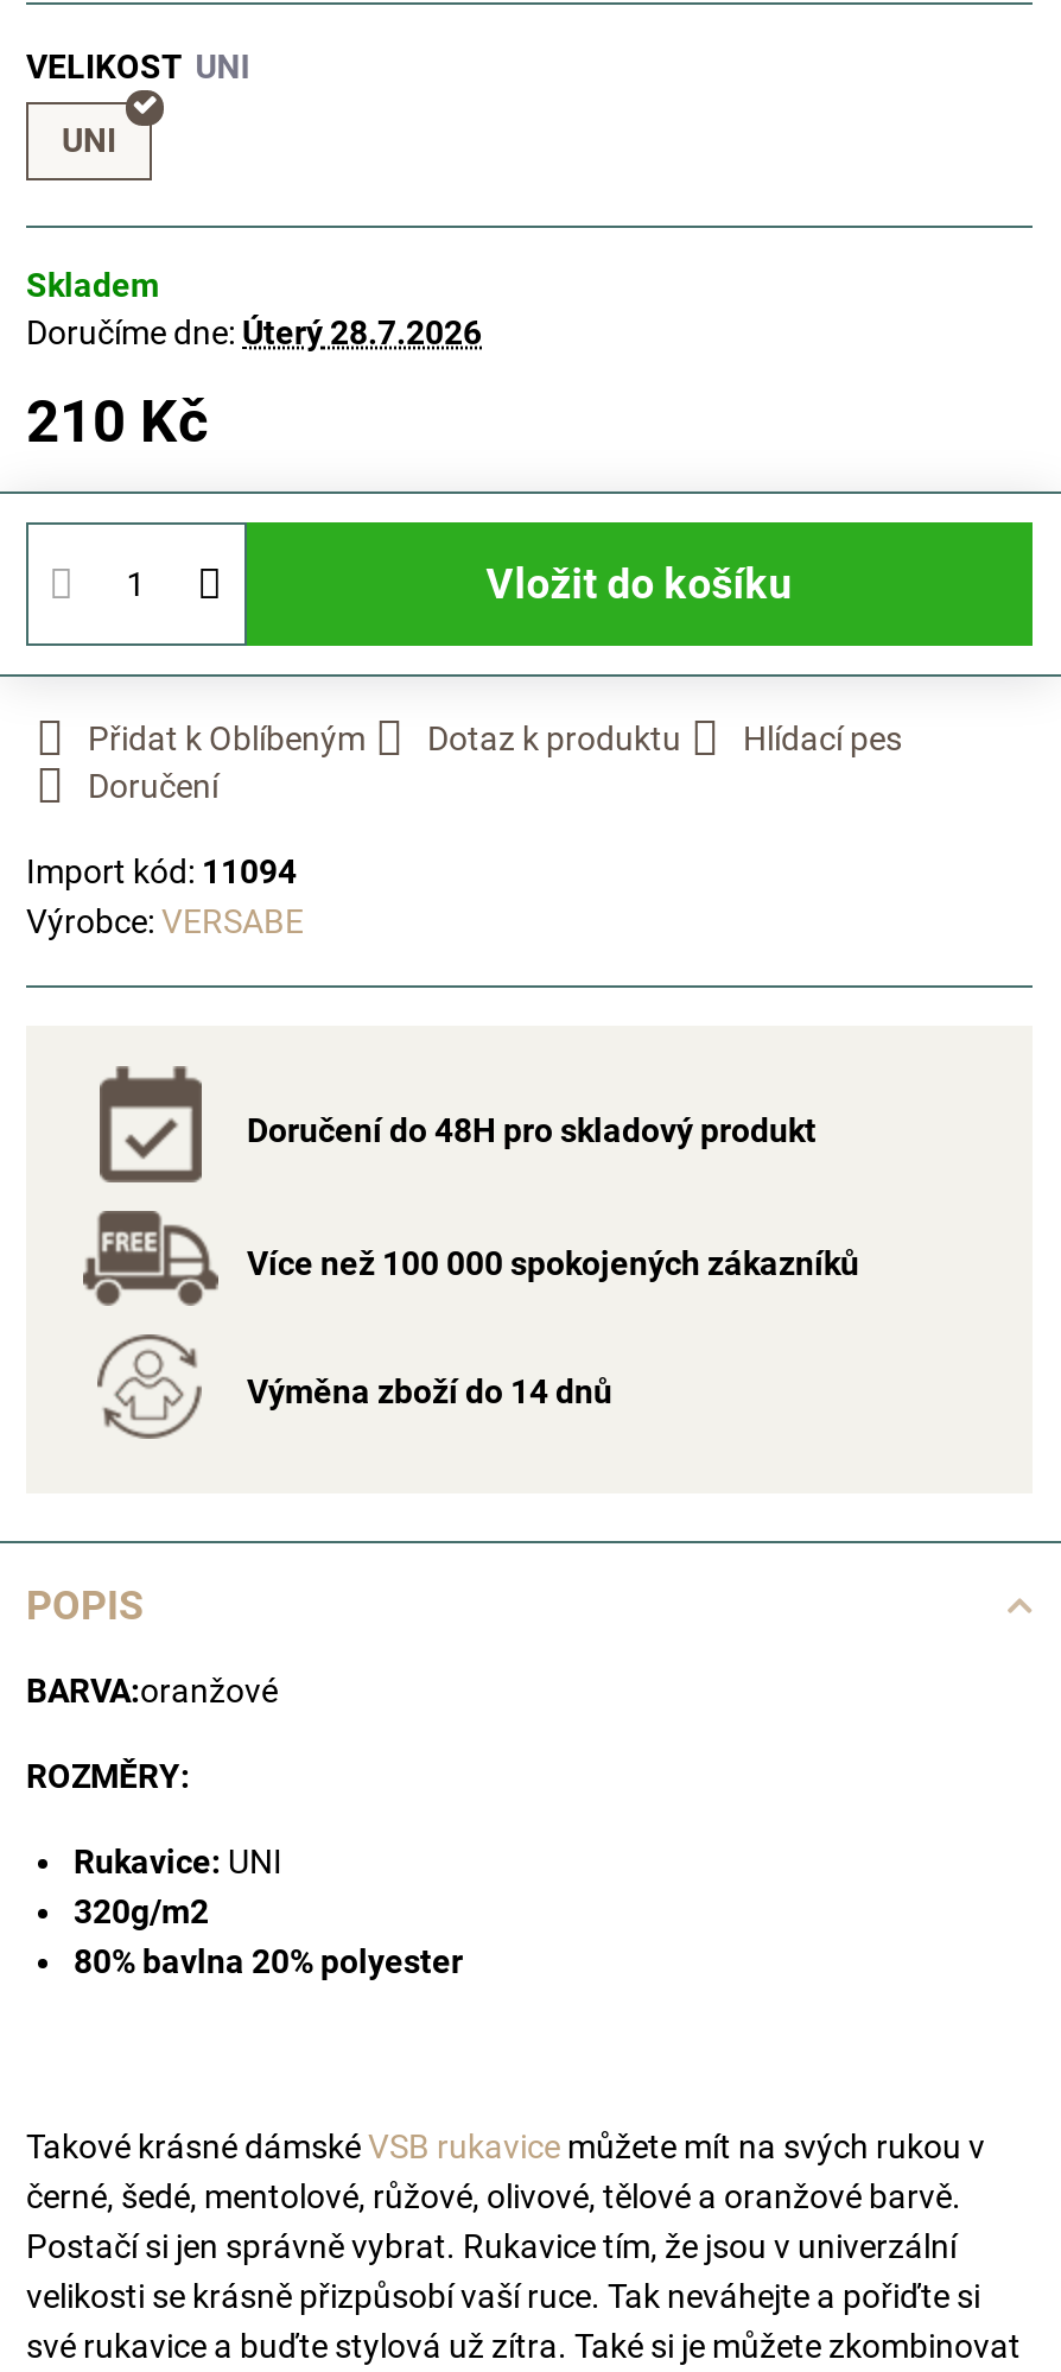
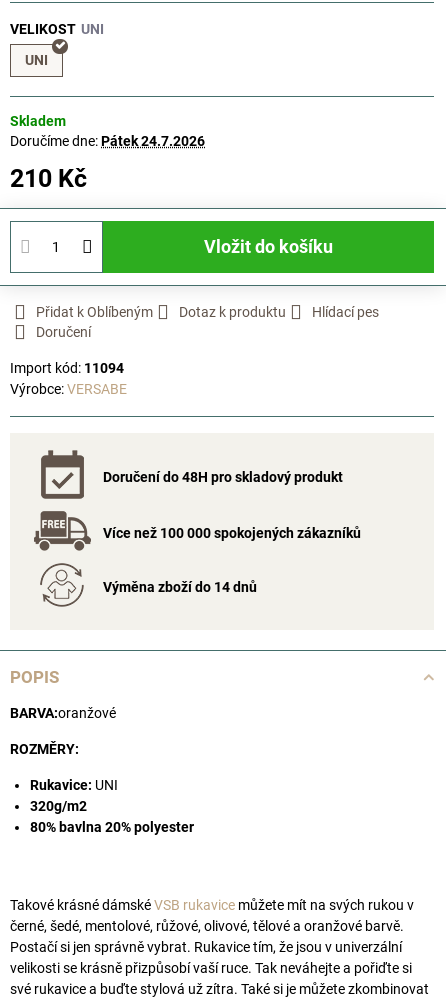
- Doručíme dne: Úterý 28.7.2026
+ Doručíme dne: Pátek 24.7.2026
